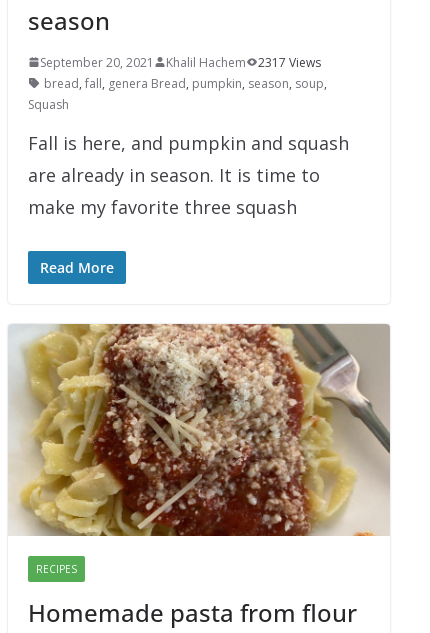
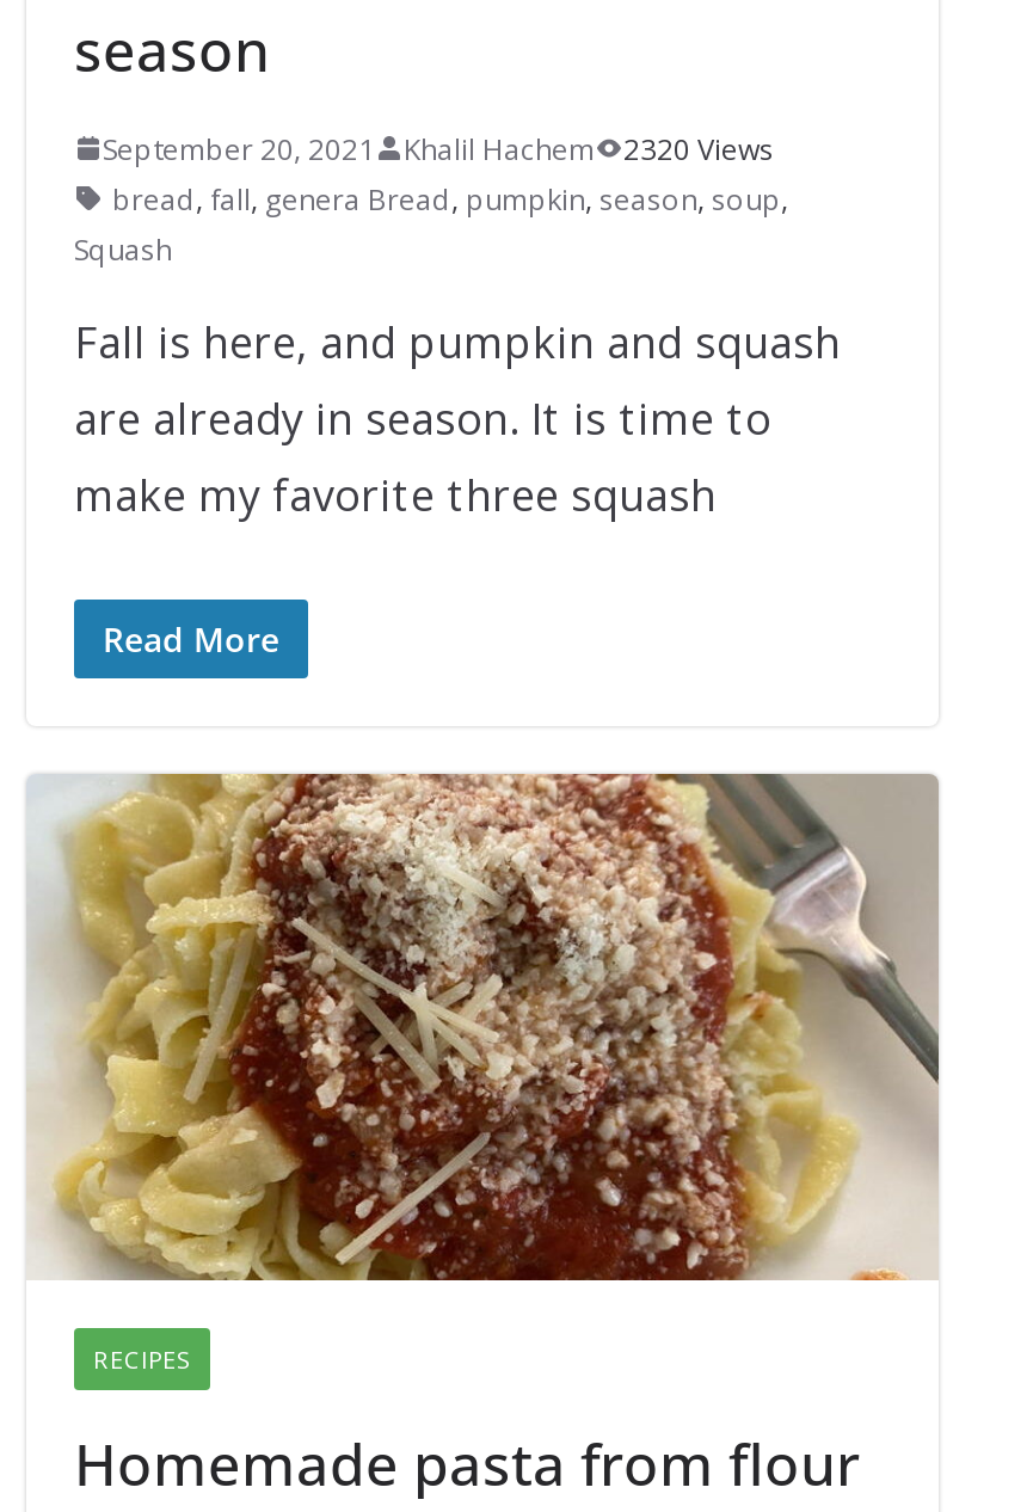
- September 20, 2021 Khalil Hachem 2317 Views
+ September 20, 2021 Khalil Hachem 2320 Views
